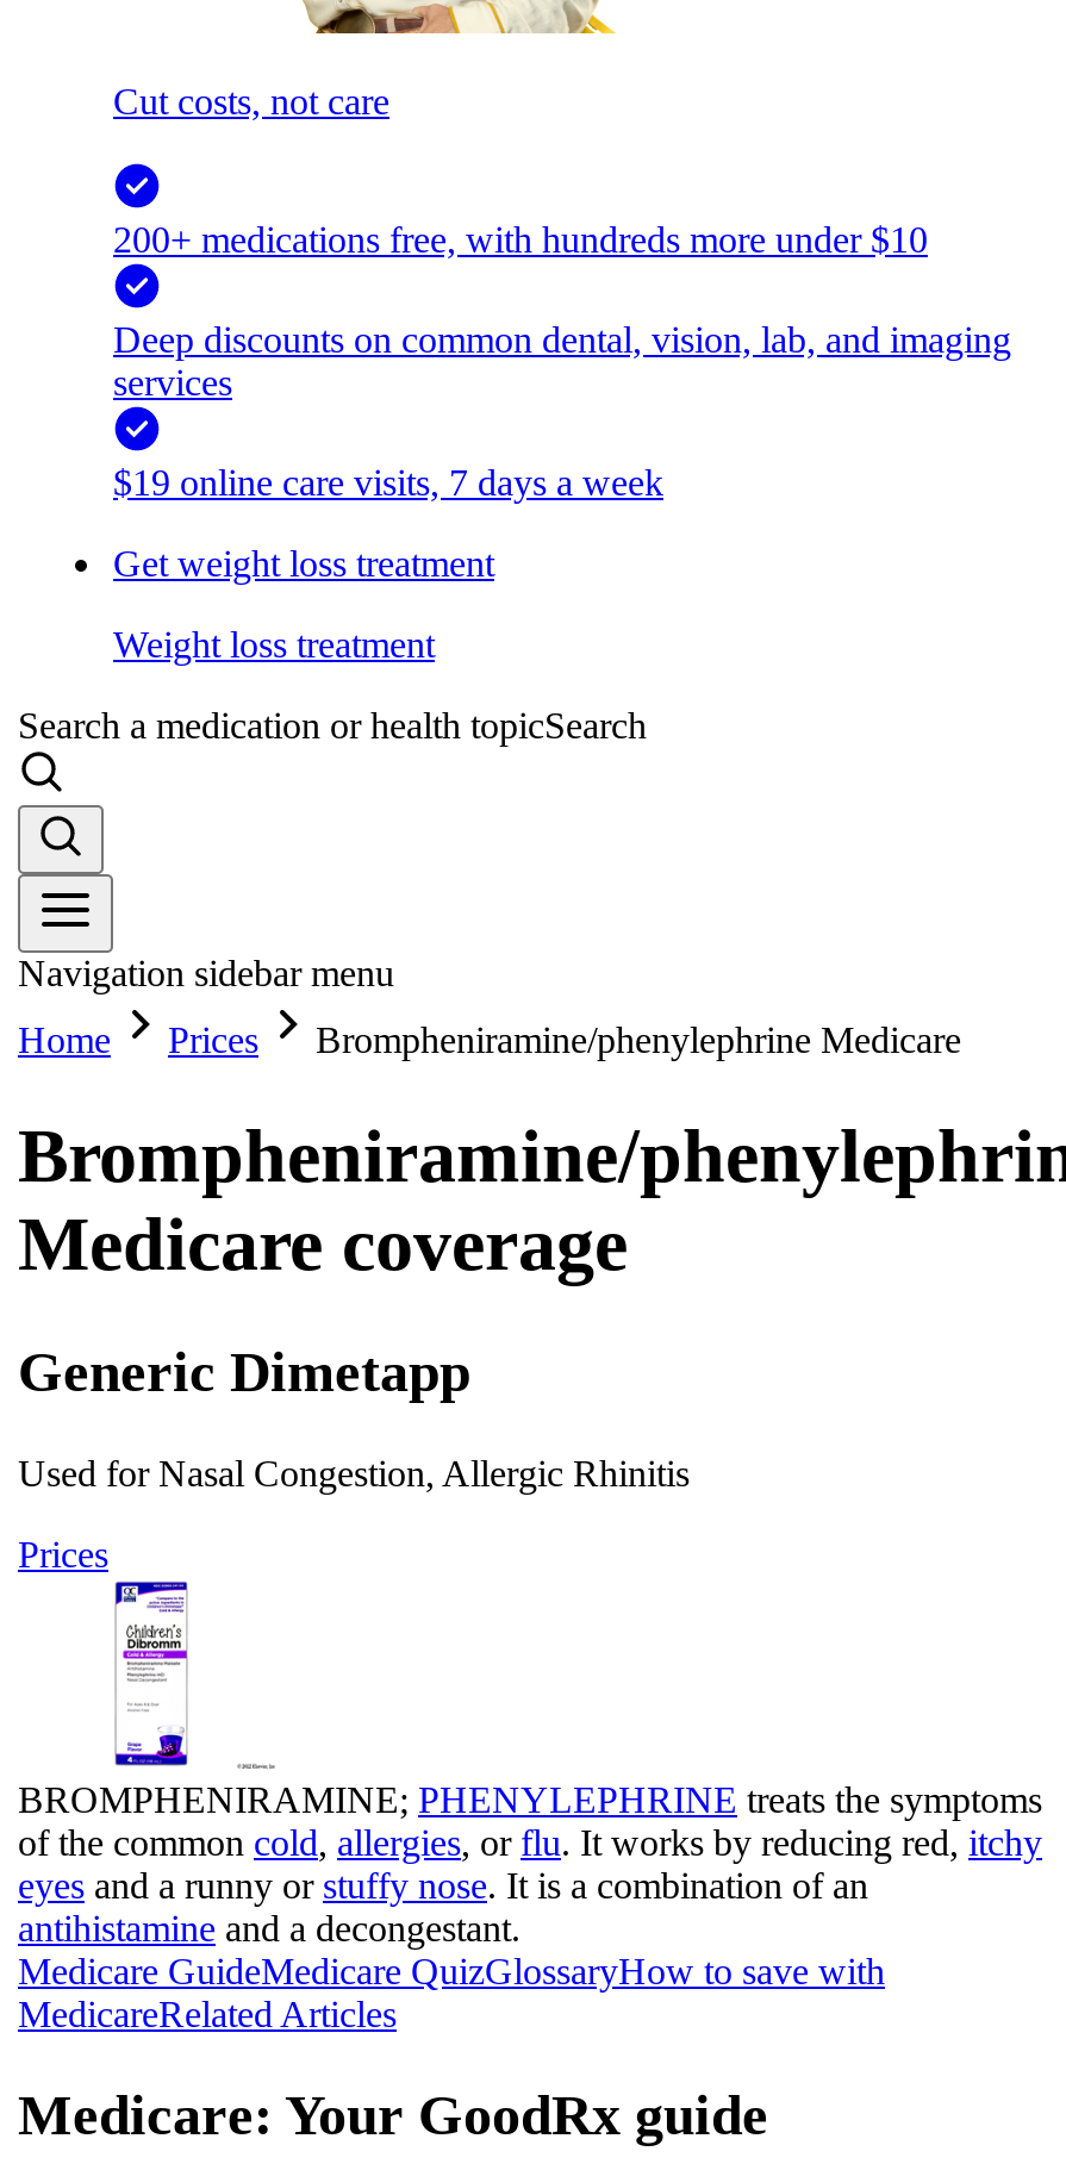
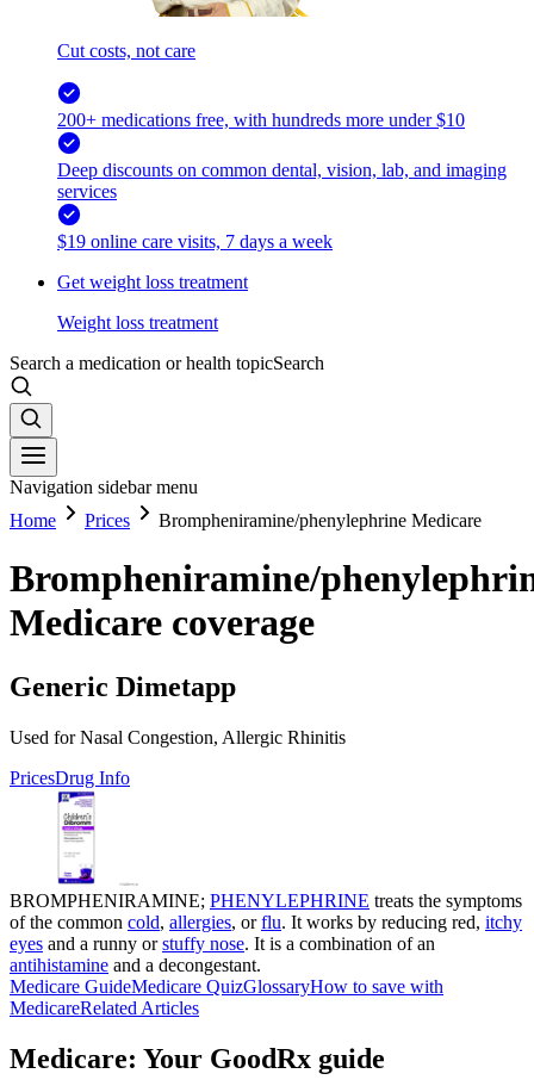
- Prices
+ PricesDrug Info
